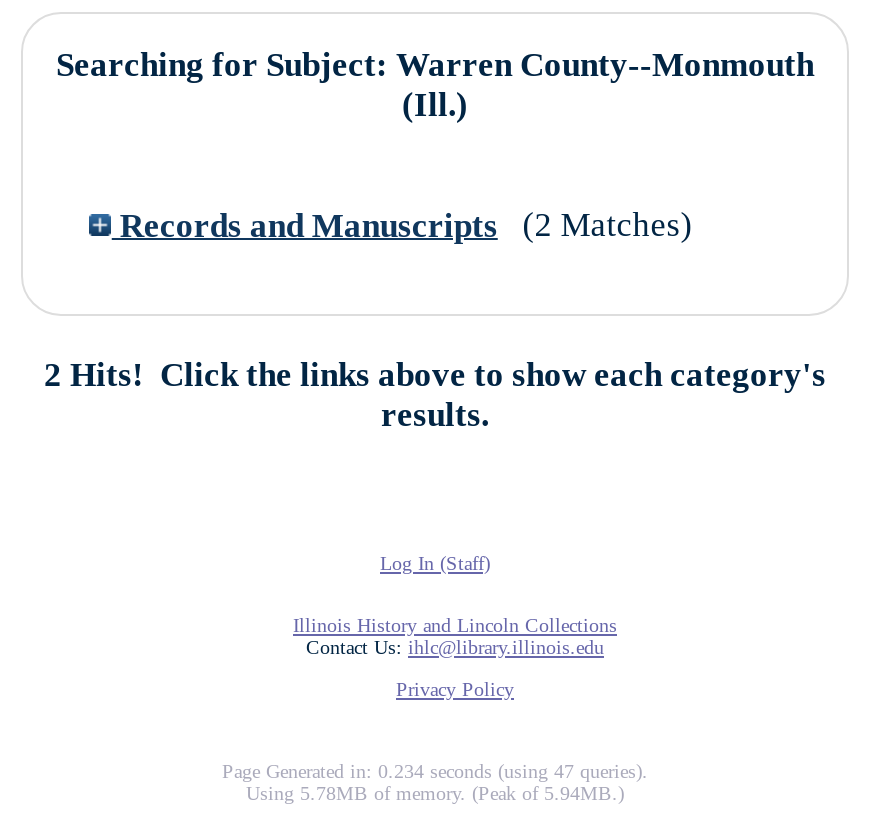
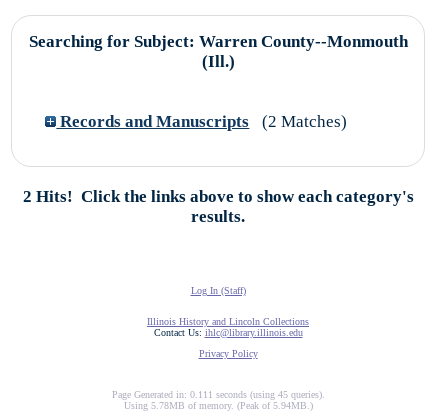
- Page Generated in: 0.234 seconds (using 47 queries).
+ Page Generated in: 0.111 seconds (using 45 queries).
